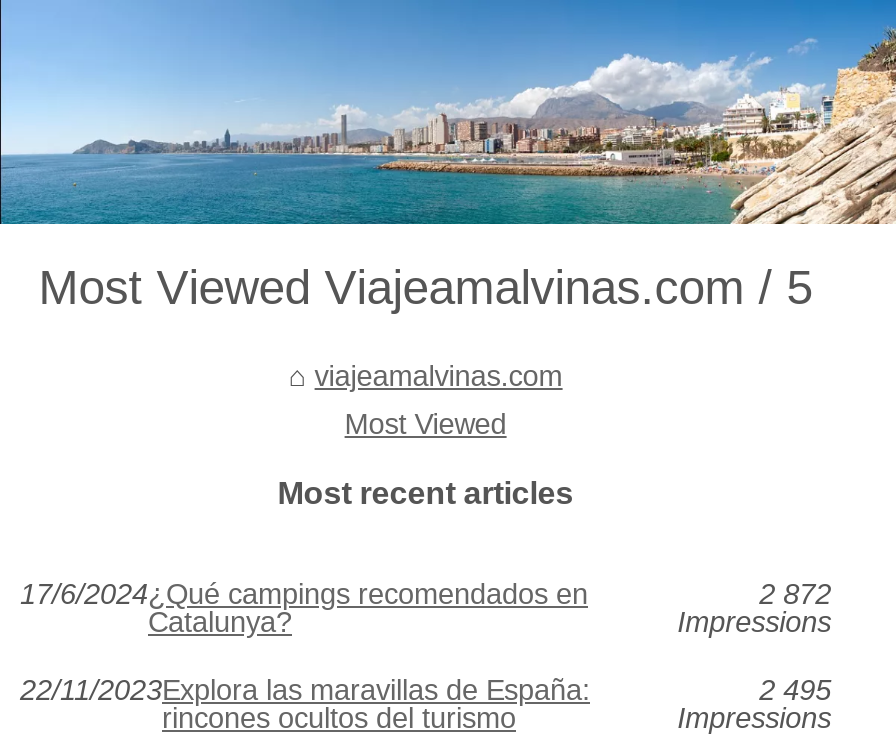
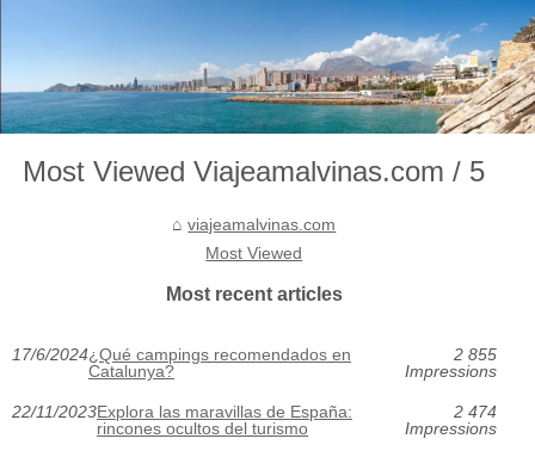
- 2 872
+ 2 855

- 2 495
+ 2 474
